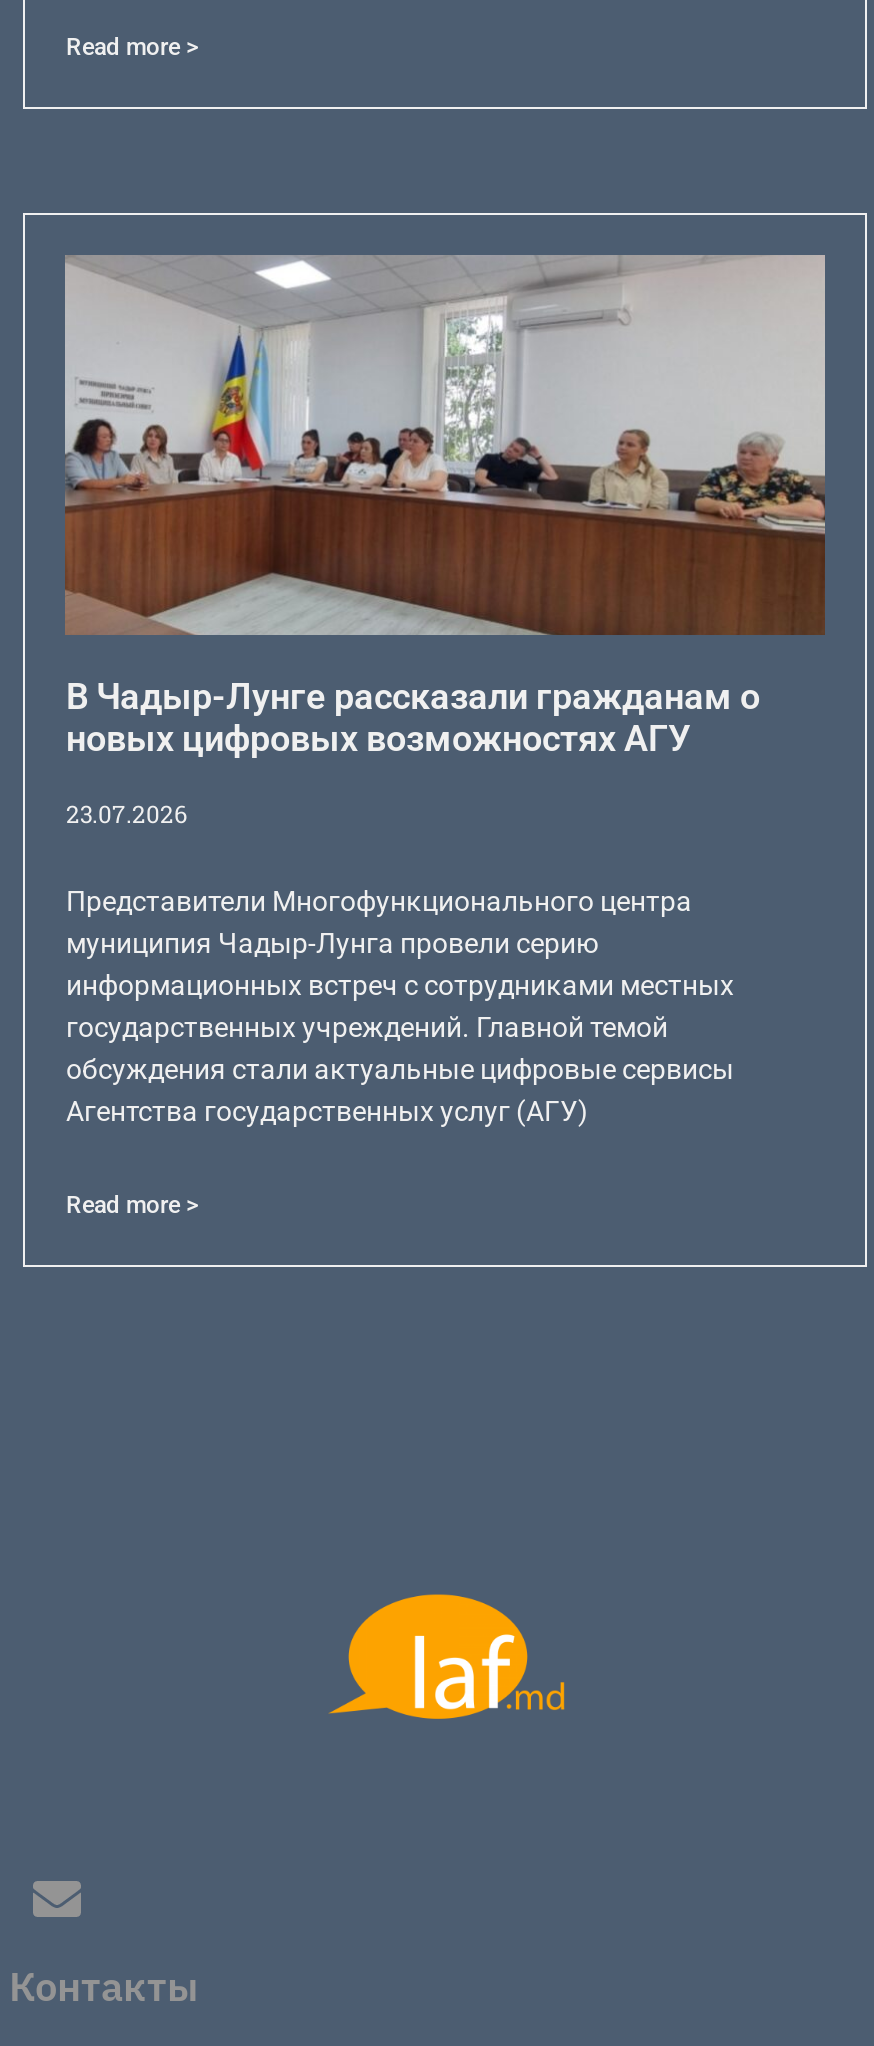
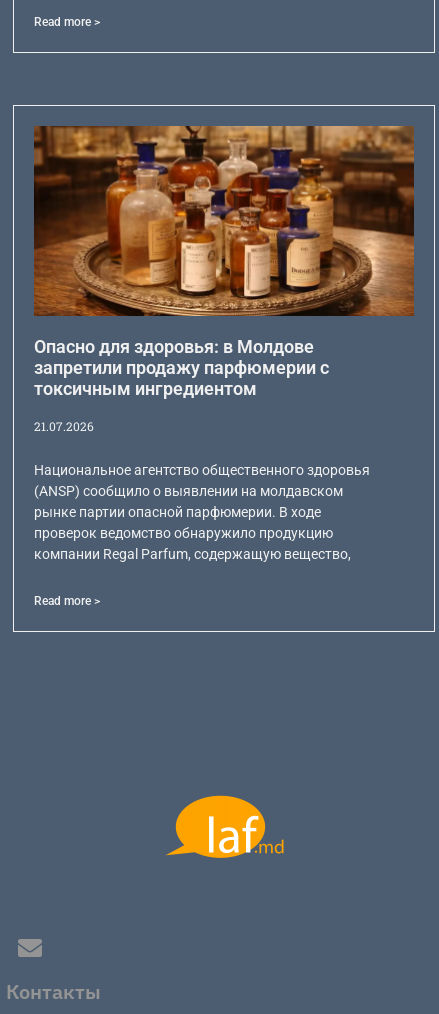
- [image]
- В Чадыр-Лунге рассказали гражданам о
- новых цифровых возможностях АГУ
+ [image]
+ Опасно для здоровья: в Молдове
+ запретили продажу парфюмерии с
+ токсичным ингредиентом

- 23.07.2026
+ 21.07.2026

- Представители Многофункционального центра
- муниципия Чадыр-Лунга провели серию
- информационных встреч с сотрудниками местных
- государственных учреждений. Главной темой
- обсуждения стали актуальные цифровые сервисы
- Агентства государственных услуг (АГУ)
+ Национальное агентство общественного здоровья
+ (ANSP) сообщило о выявлении на молдавском
+ рынке партии опасной парфюмерии. В ходе
+ проверок ведомство обнаружило продукцию
+ компании Regal Parfum, содержащую вещество,
